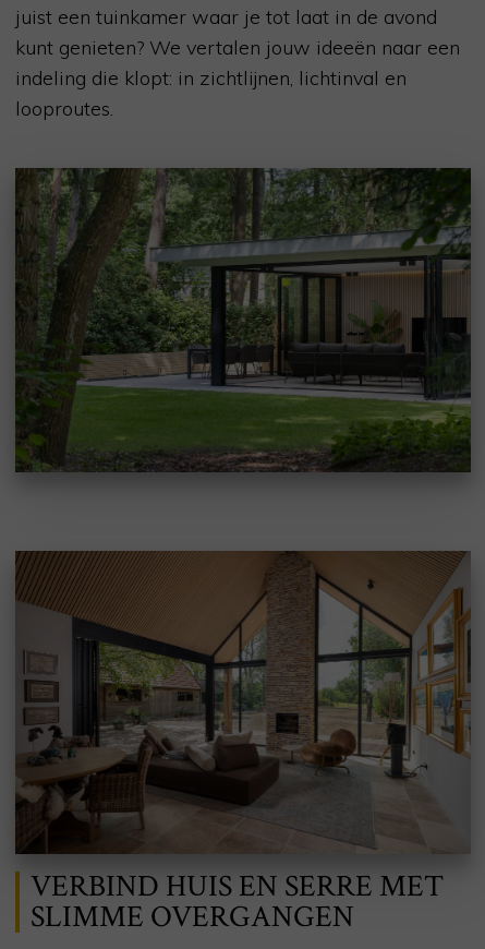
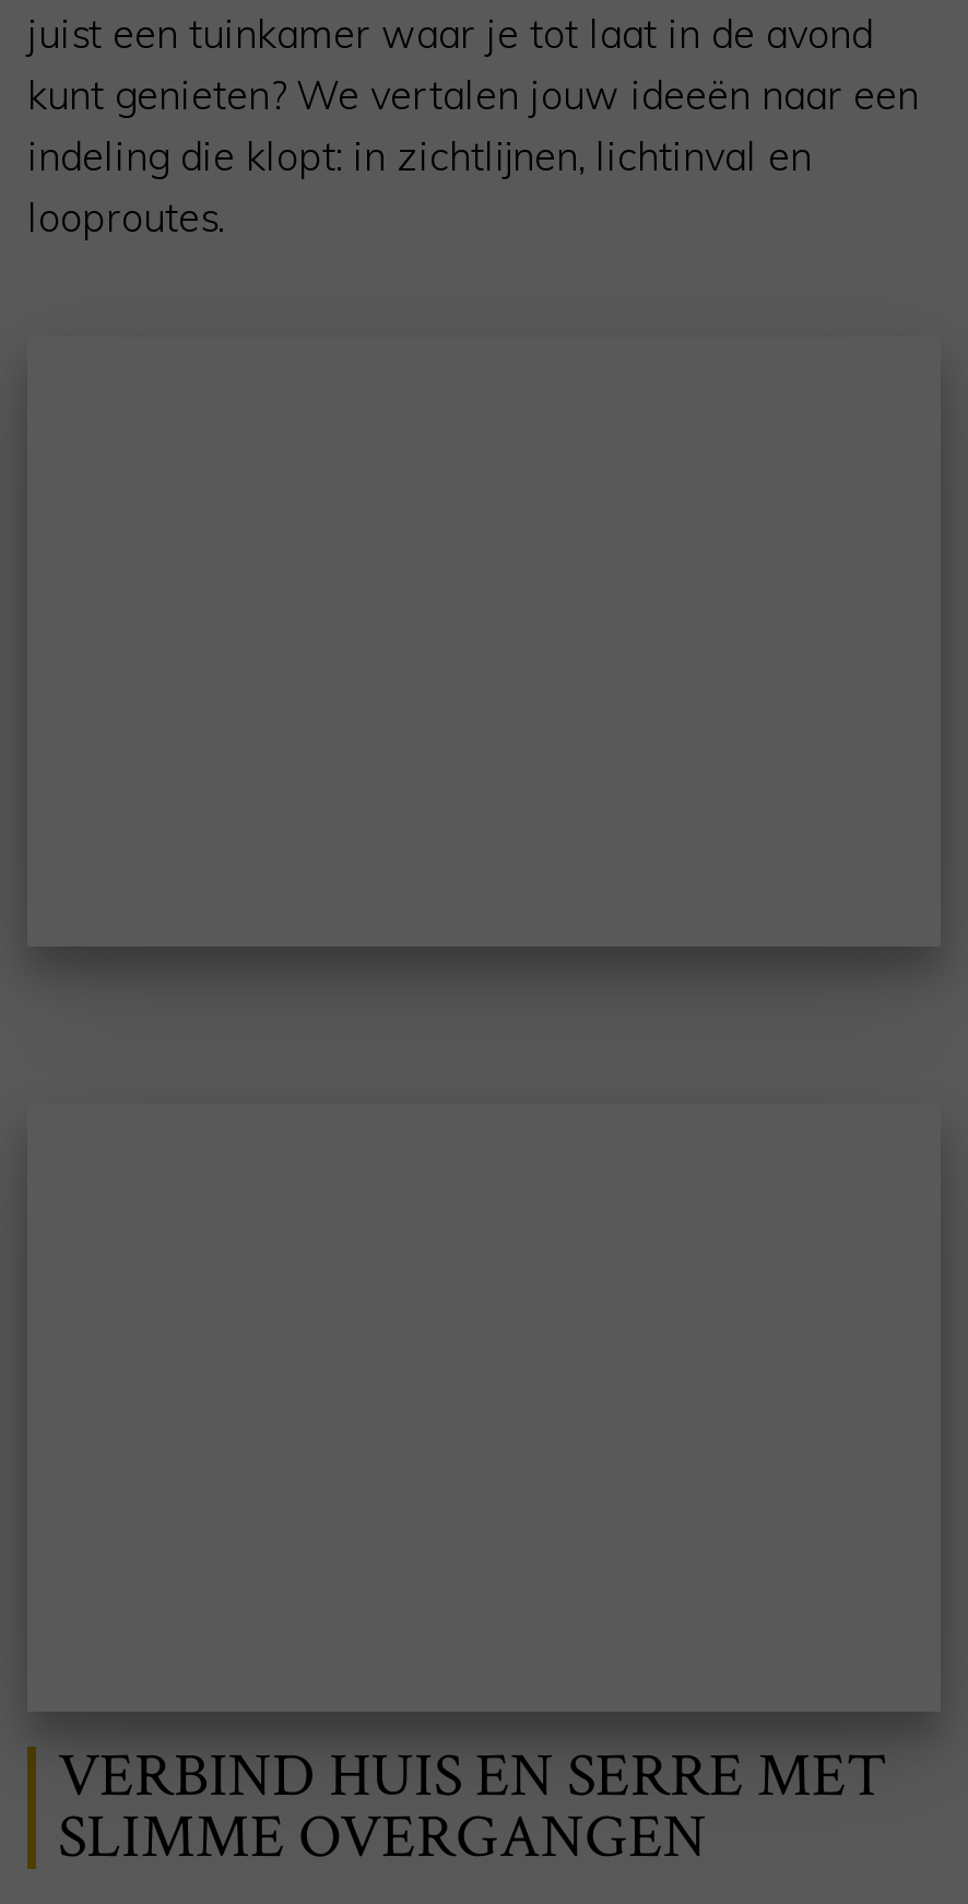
- [image]

- [image]
